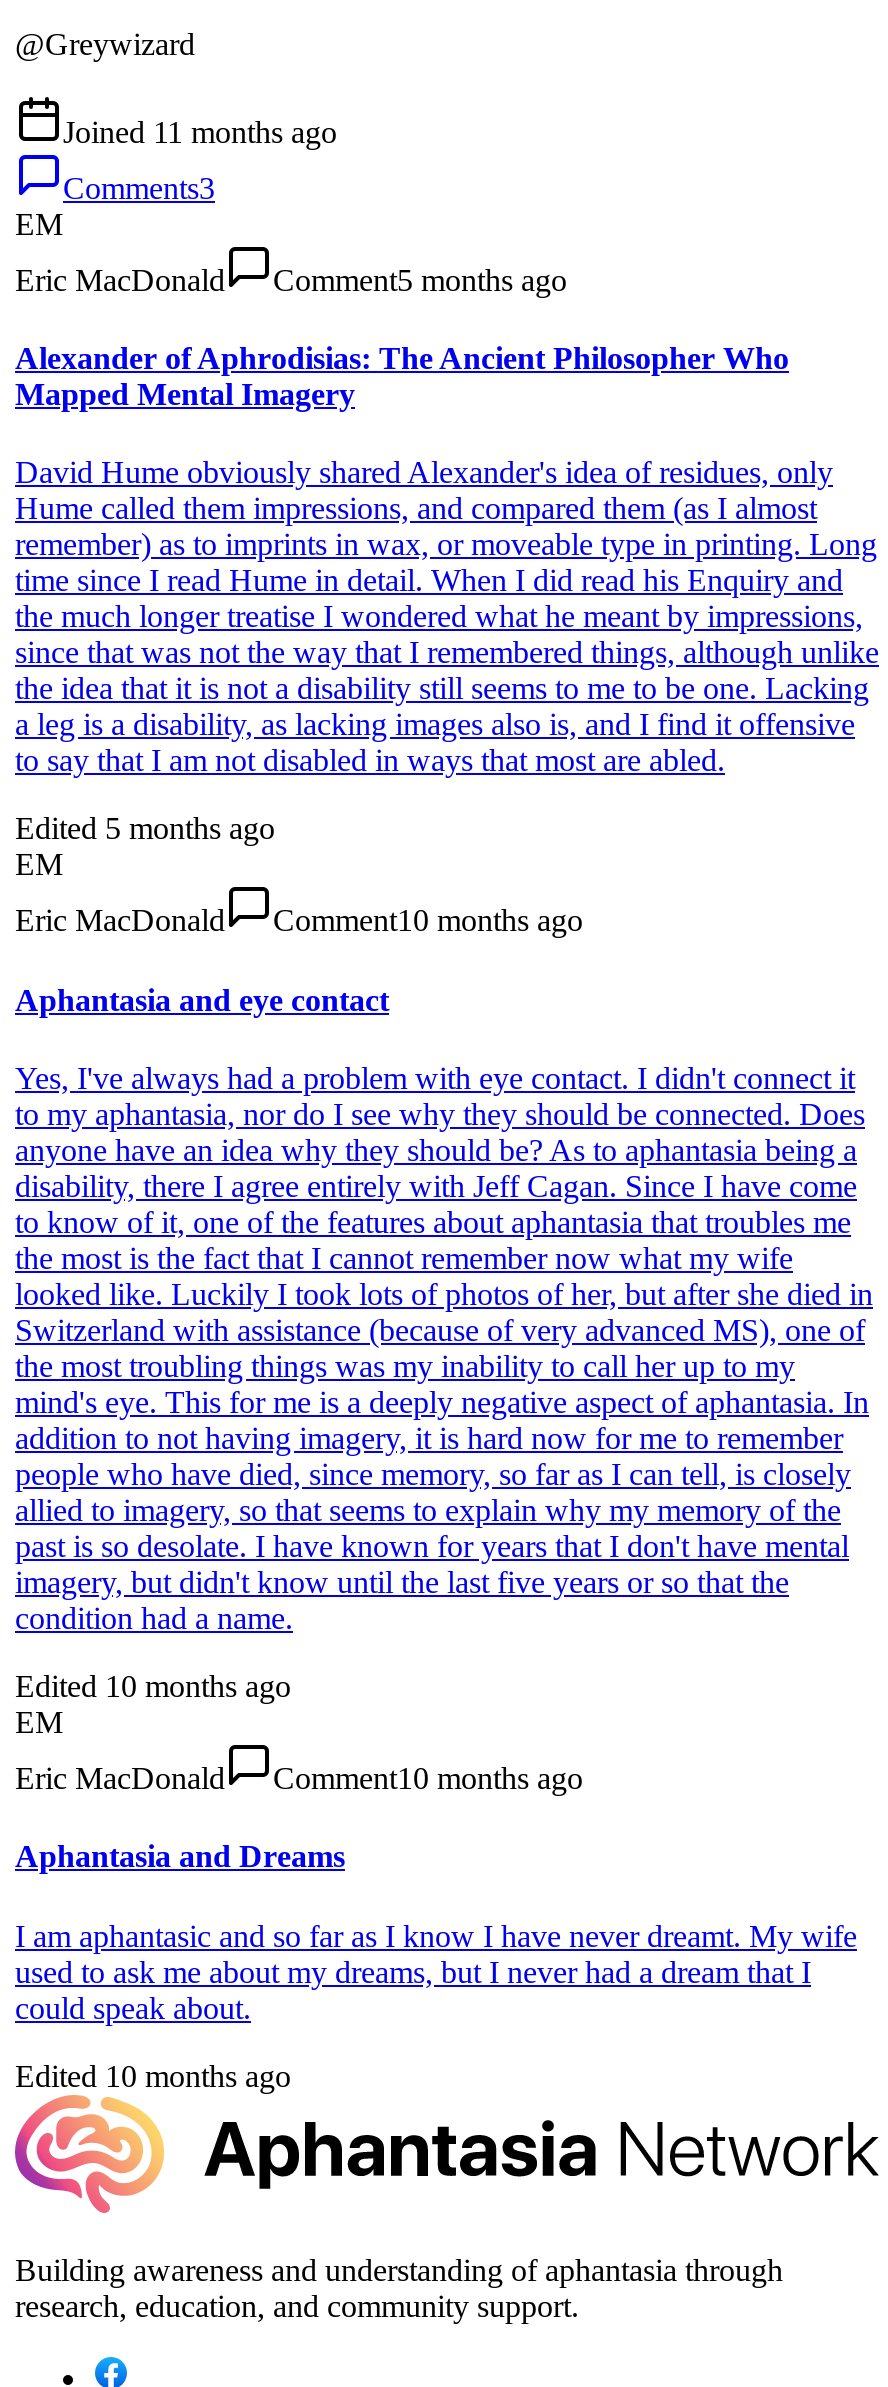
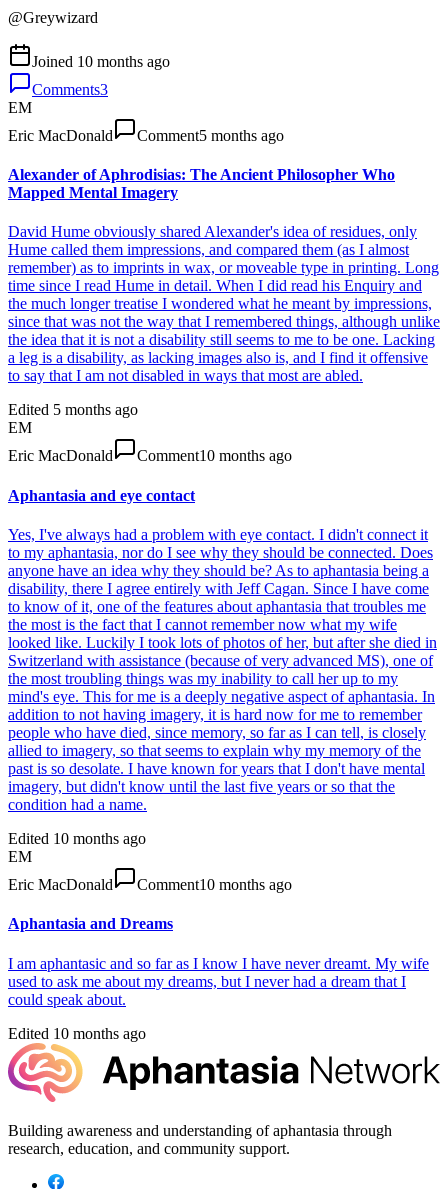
- Joined 11 months ago
+ Joined 10 months ago
